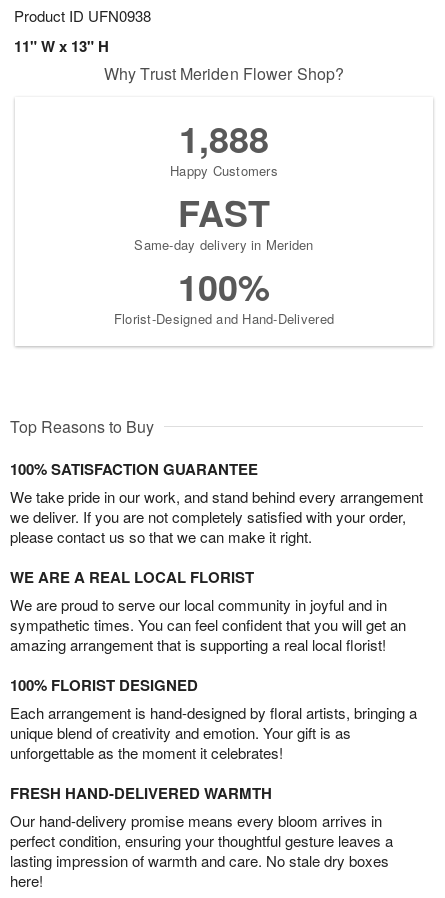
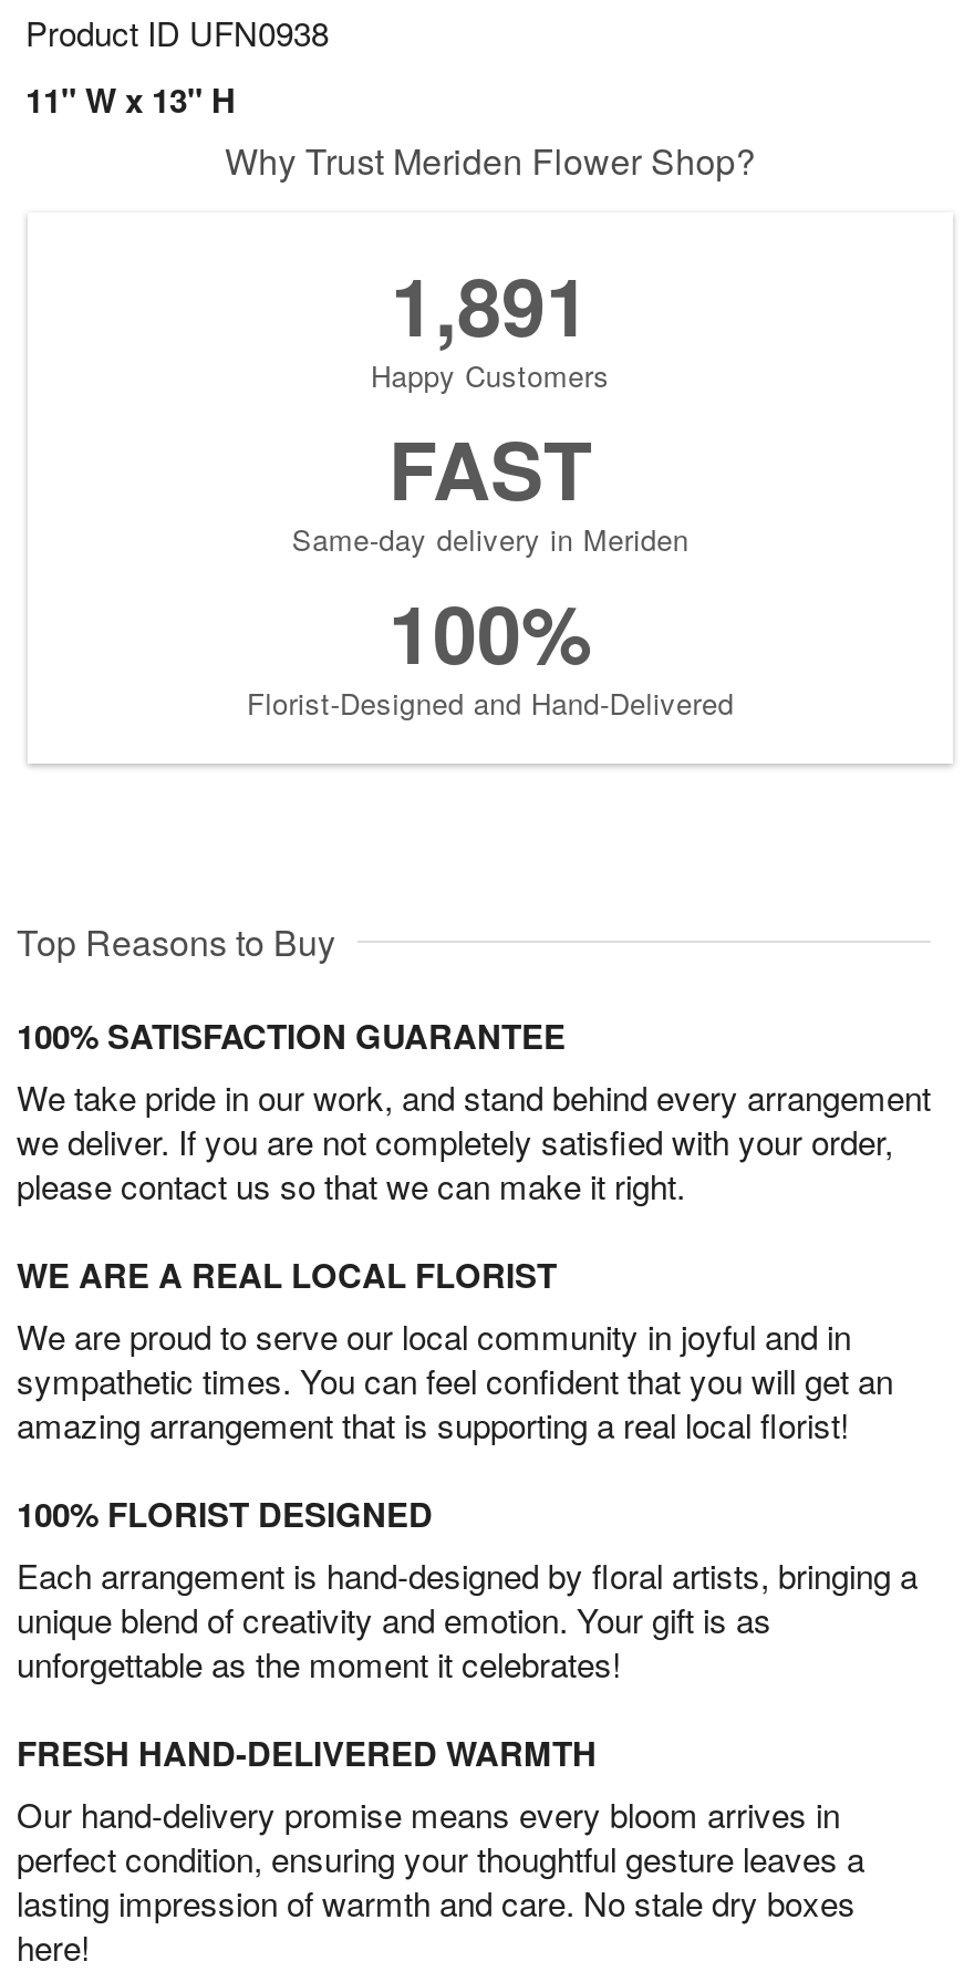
- 1,888
+ 1,891
